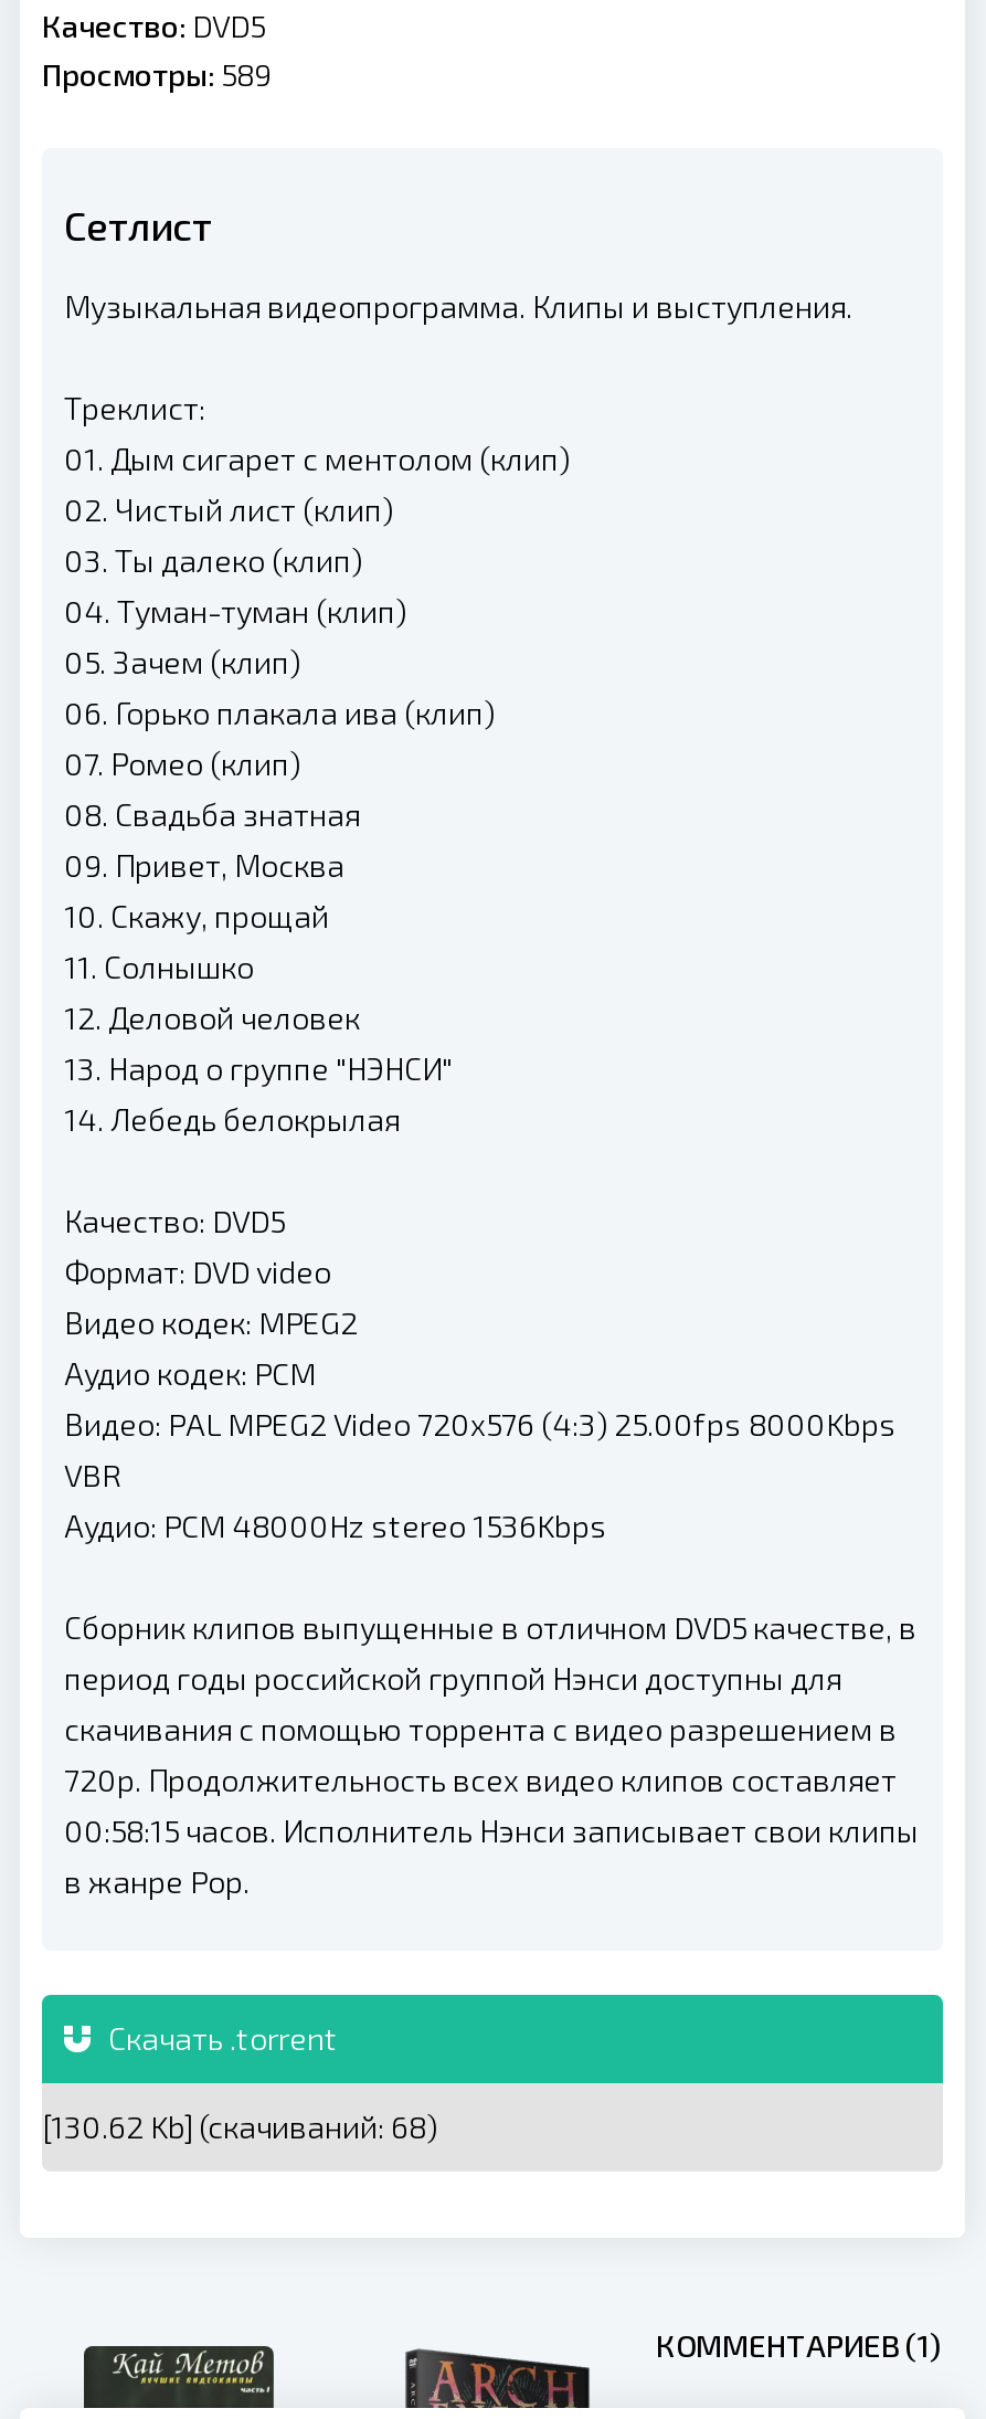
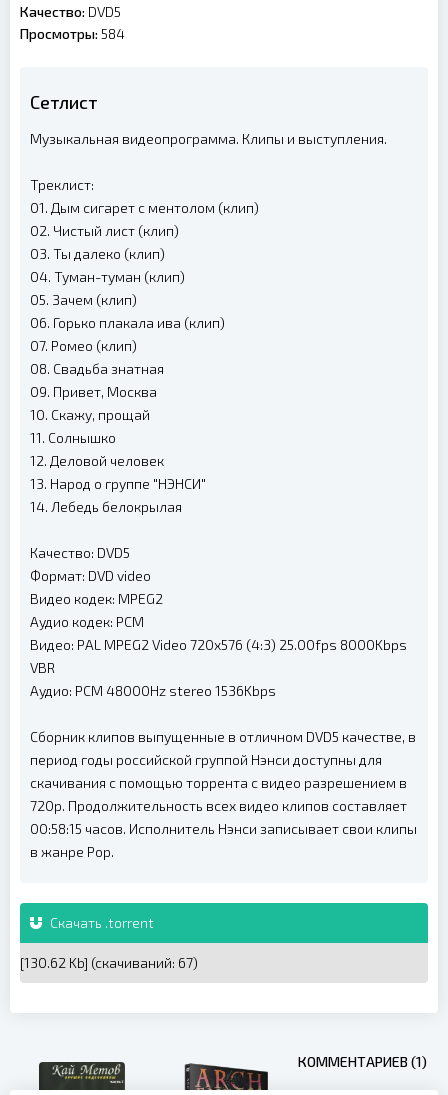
- Просмотры: 589
+ Просмотры: 584

- [130.62 Kb] (cкачиваний: 68)
+ [130.62 Kb] (cкачиваний: 67)
